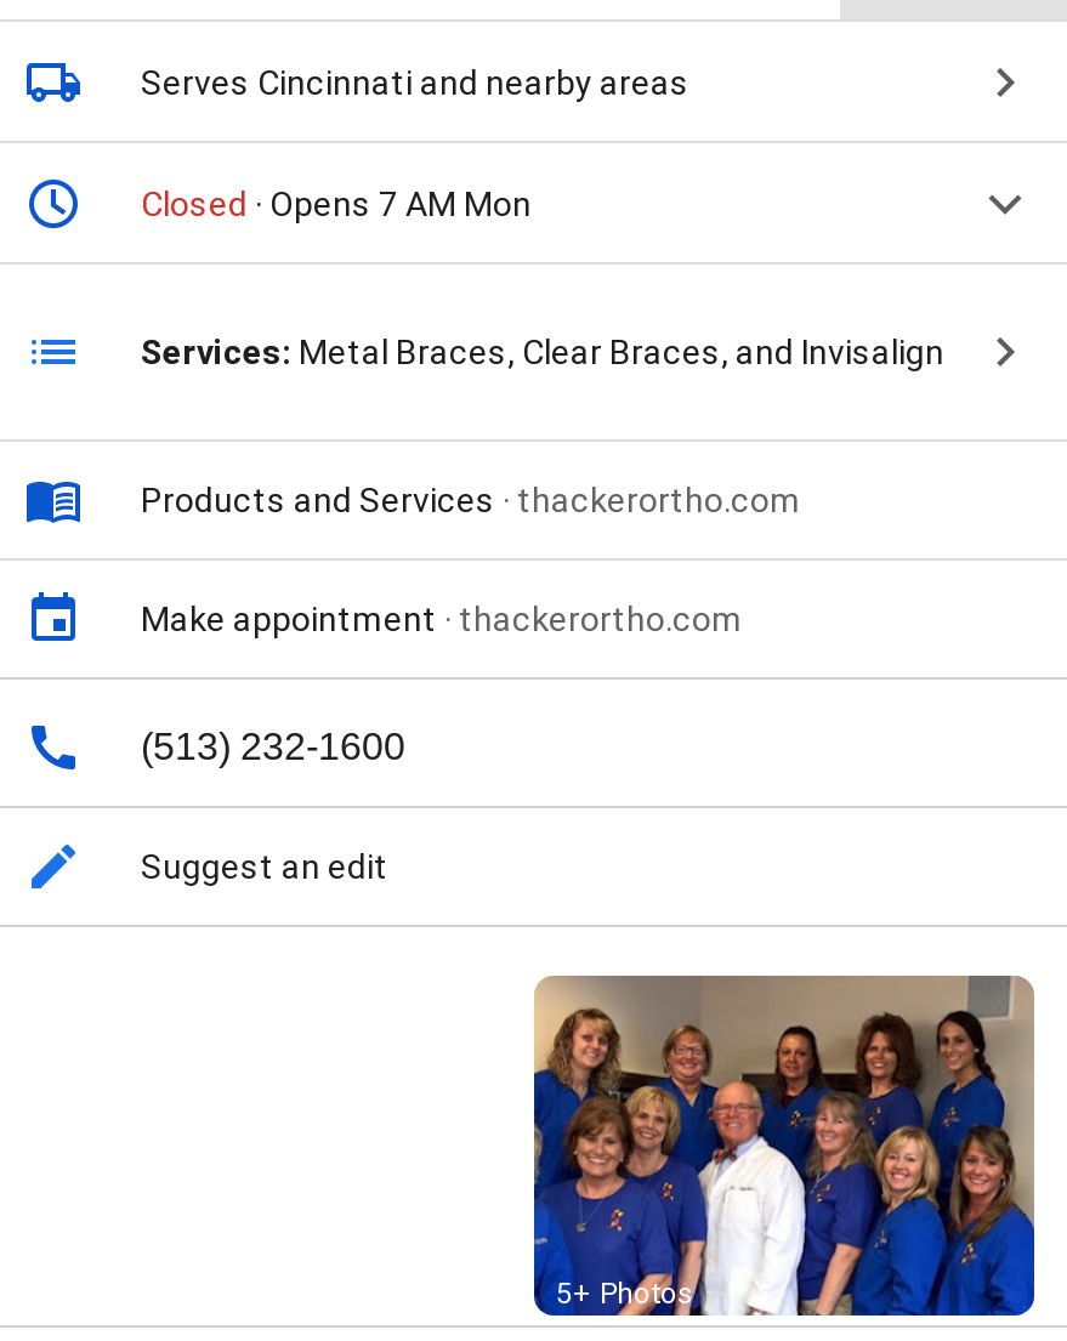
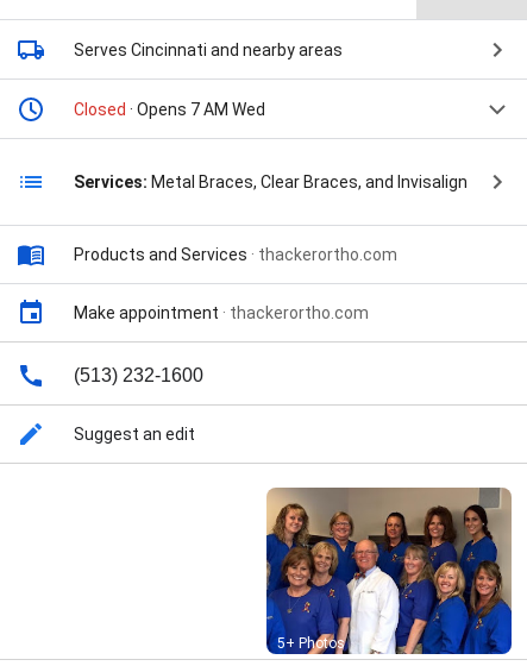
- Closed · Opens 7 AM Mon
+ Closed · Opens 7 AM Wed
